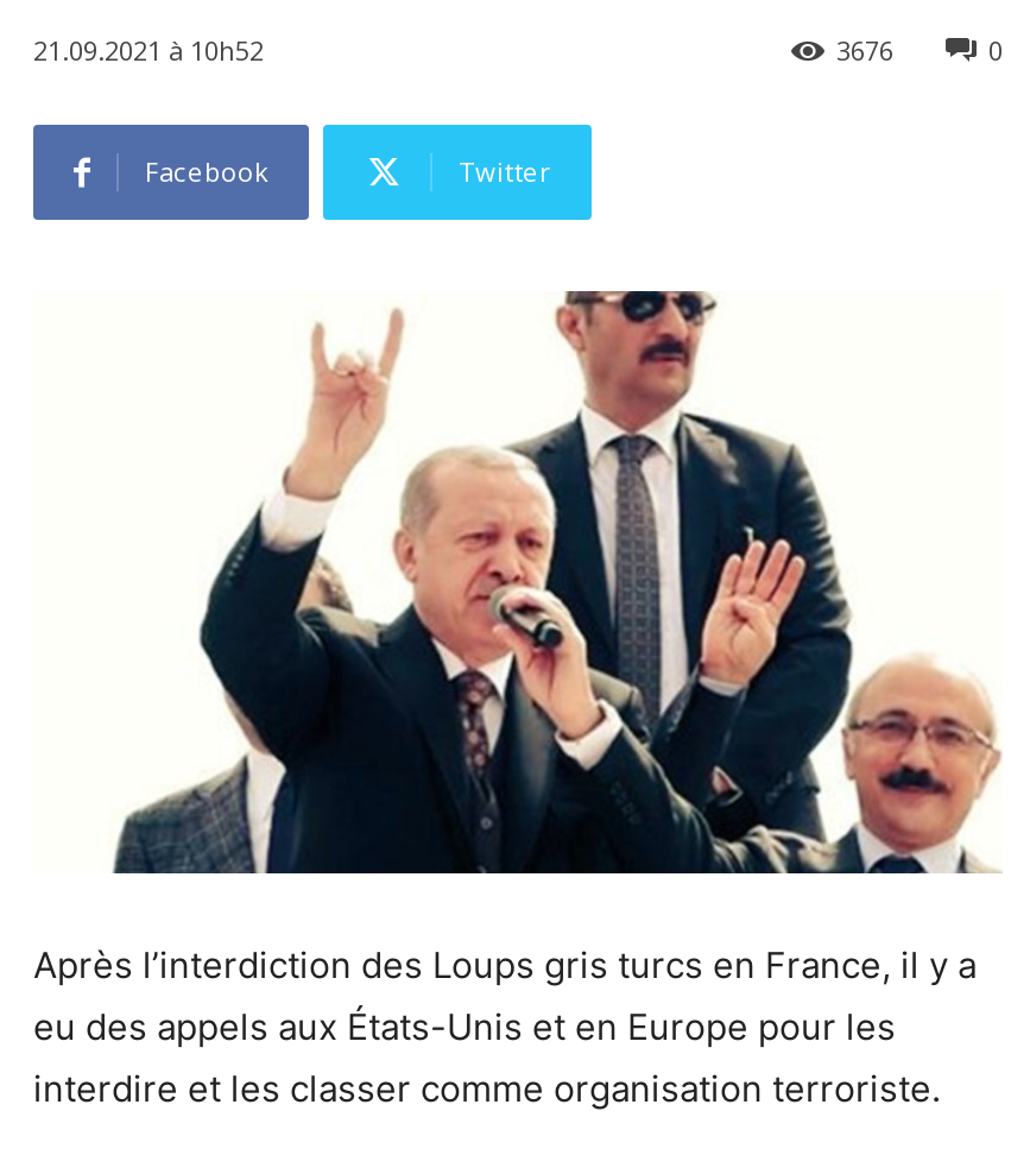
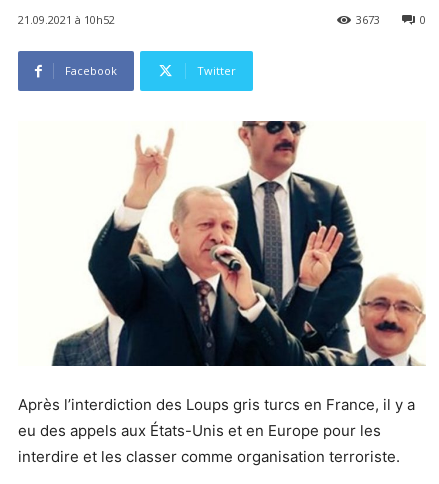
- 3676
+ 3673
